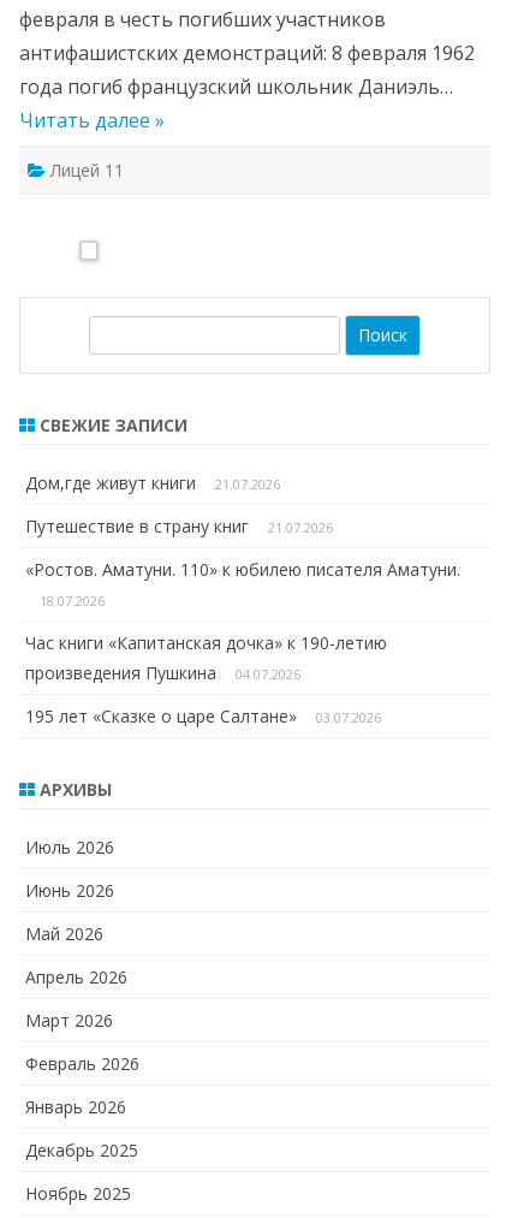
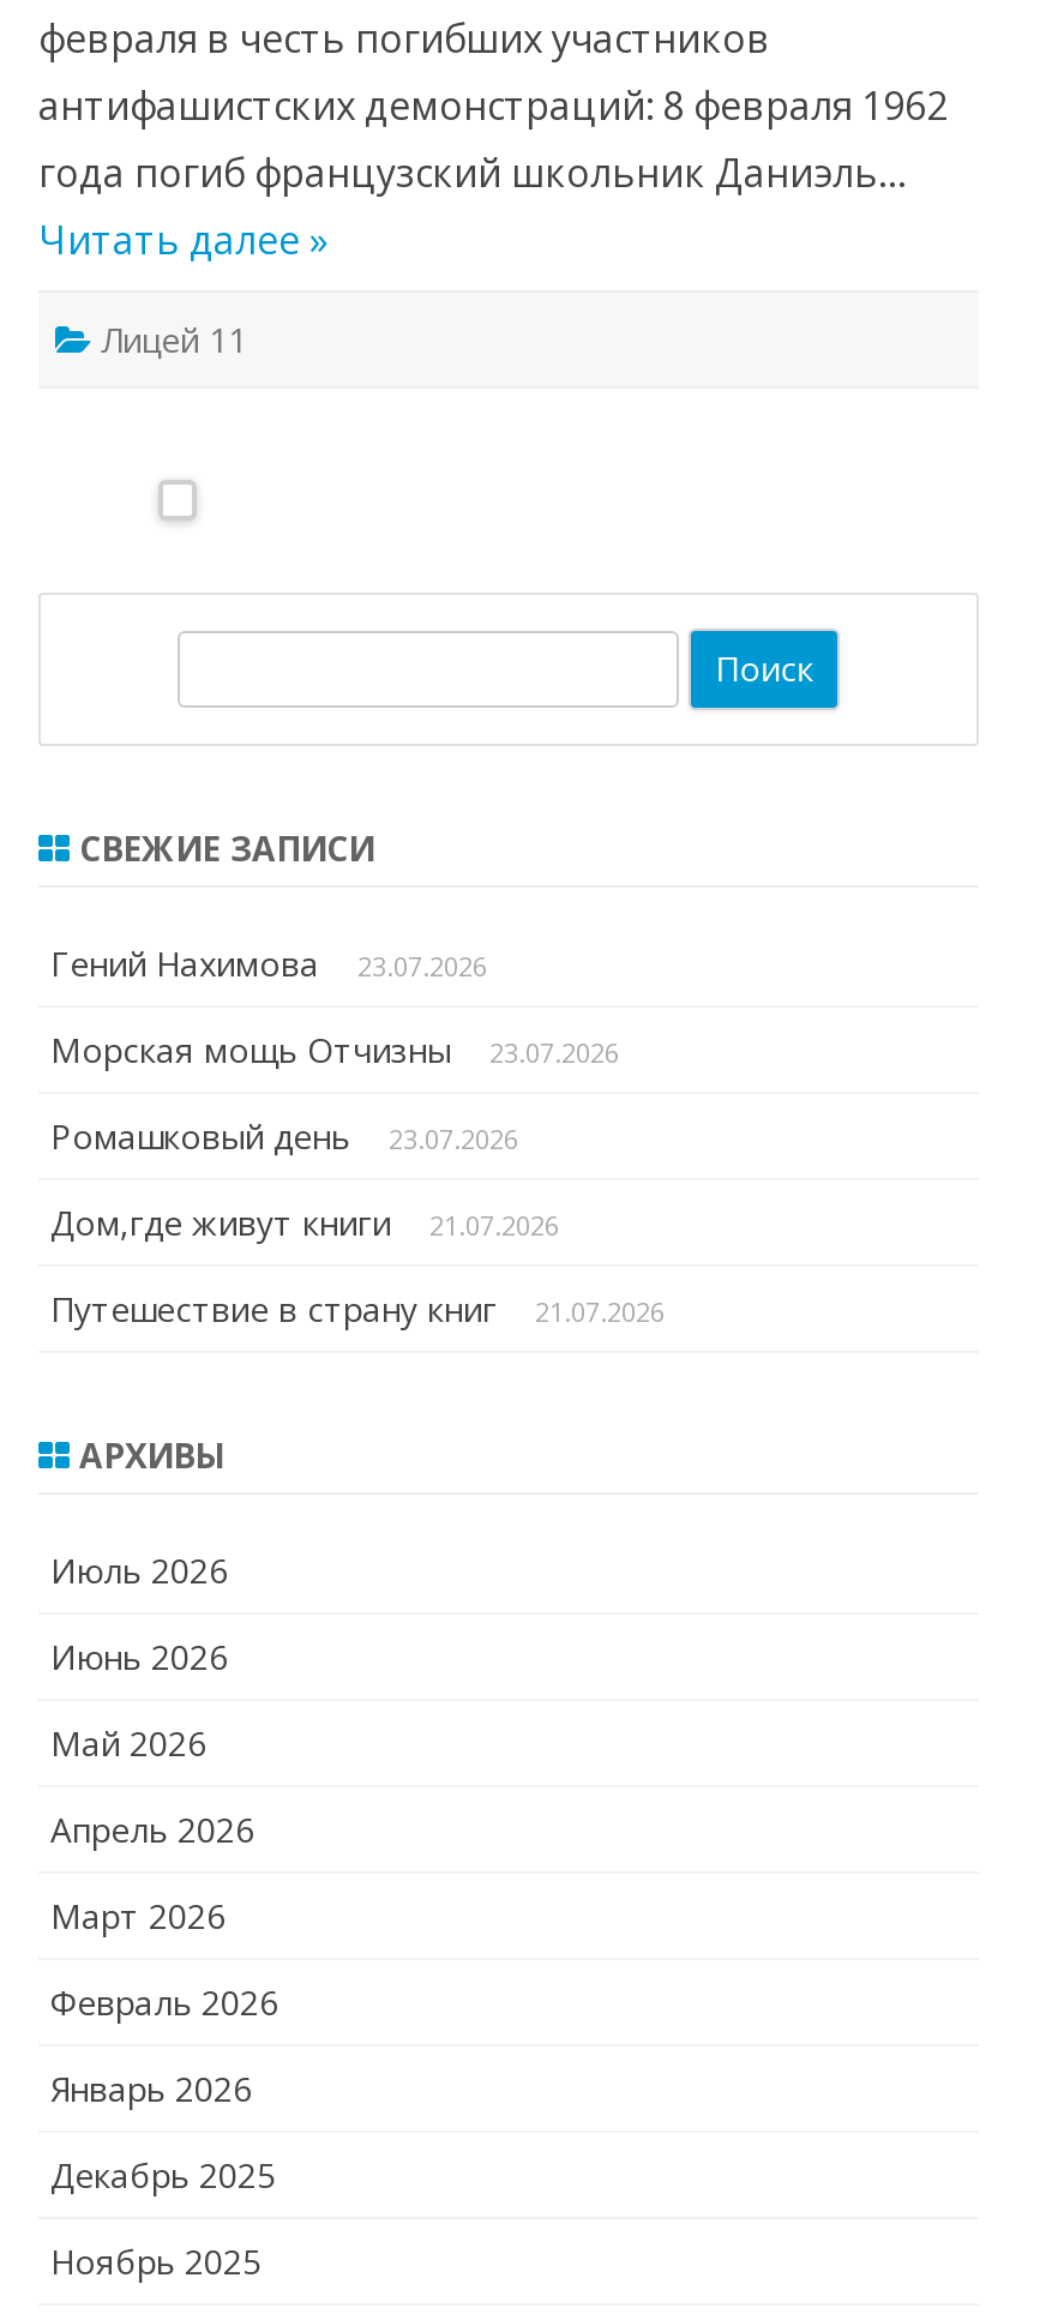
+ Гений Нахимова
+ 23.07.2026
+ Морская мощь Отчизны
+ 23.07.2026
+ Ромашковый день
+ 23.07.2026

moved down: Дом,где живут книги | 21.07.2026 | Путешествие в страну книг | 21.07.2026

- «Ростов. Аматуни. 110» к юбилею писателя Аматуни.
- 18.07.2026
- Час книги «Капитанская дочка» к 190-летию
- произведения Пушкина
- 04.07.2026
- 195 лет «Сказке о царе Салтане»
- 03.07.2026
